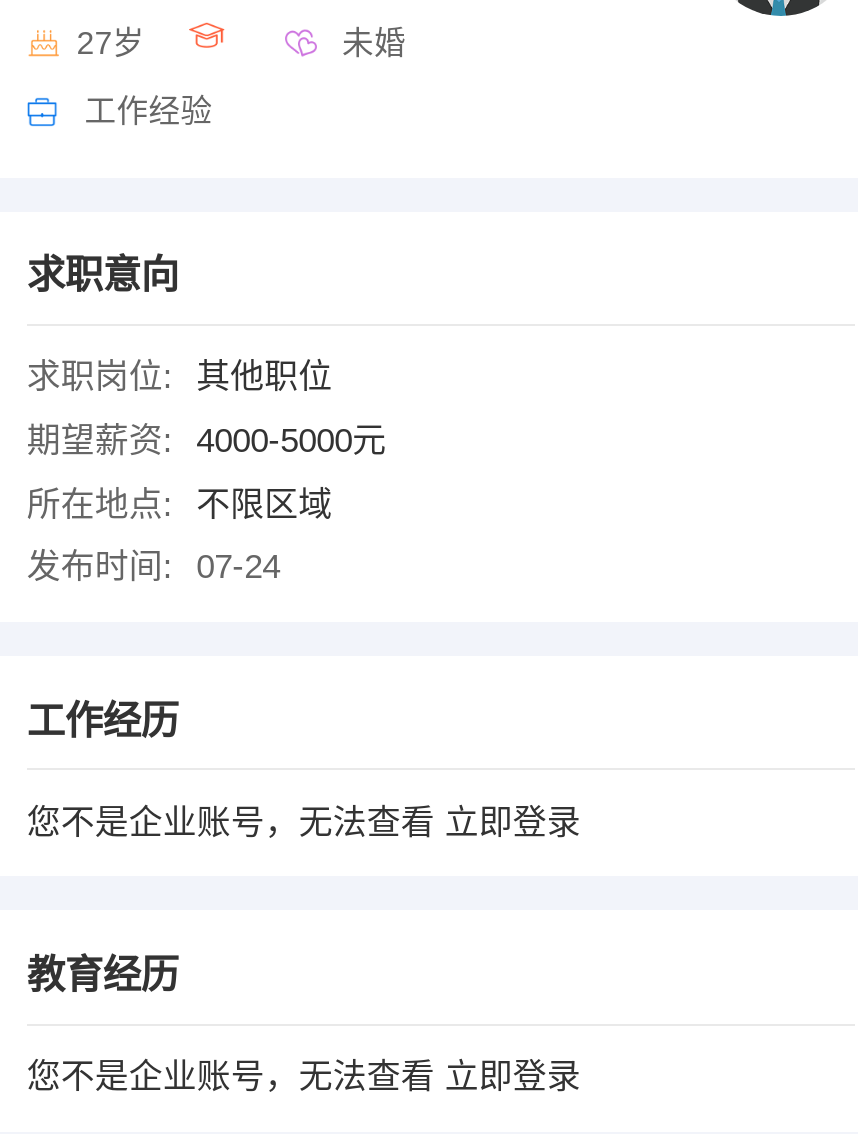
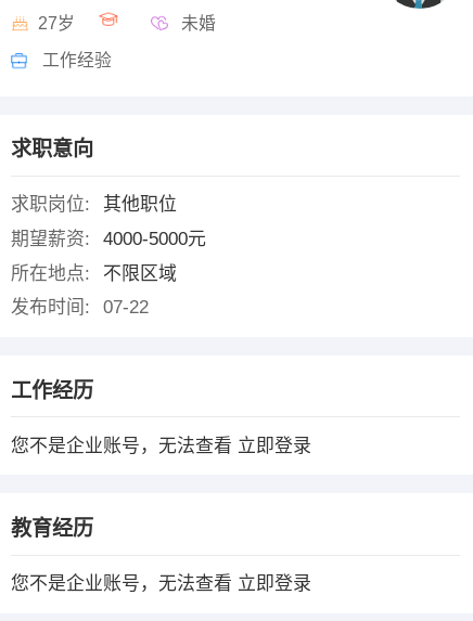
- 发布时间: 07-24
+ 发布时间: 07-22
